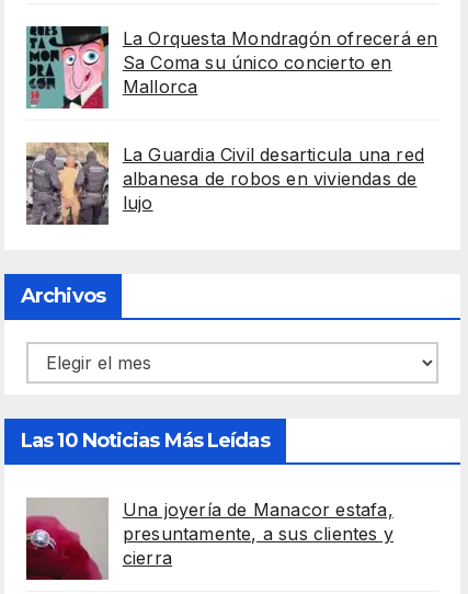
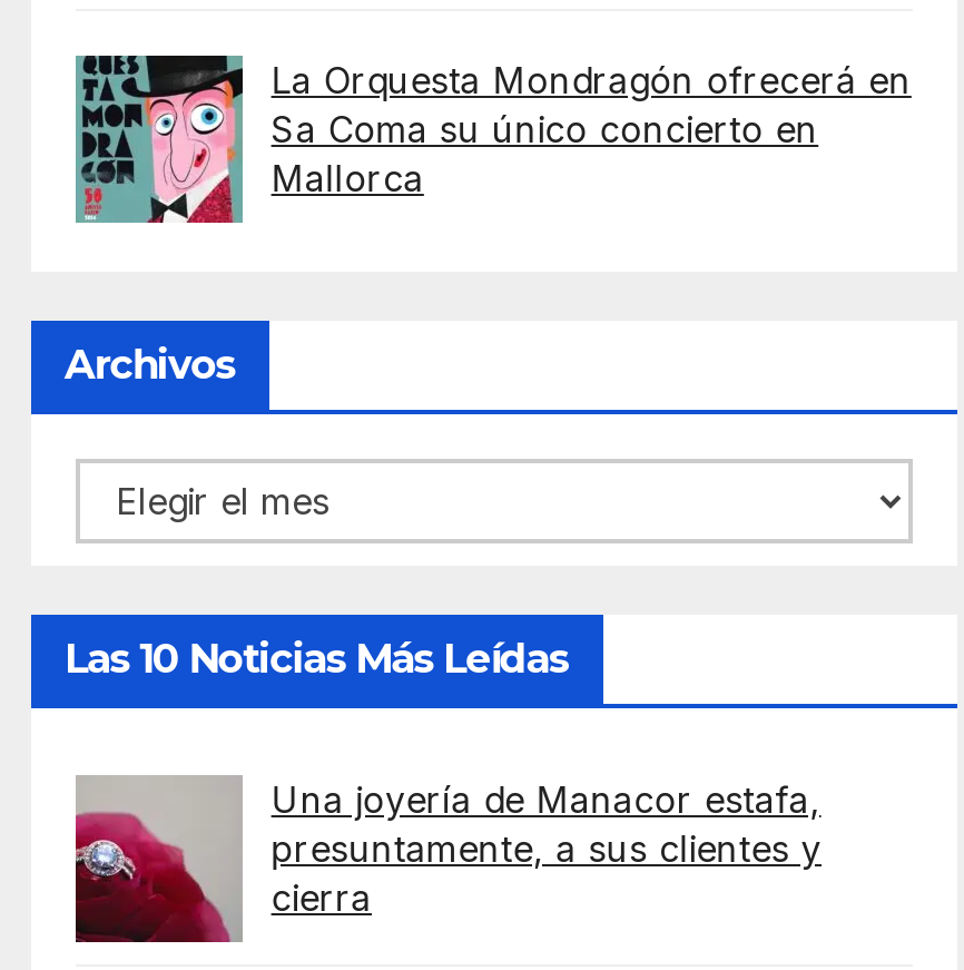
- [image]
- La Guardia Civil desarticula una red
- albanesa de robos en viviendas de
- lujo
